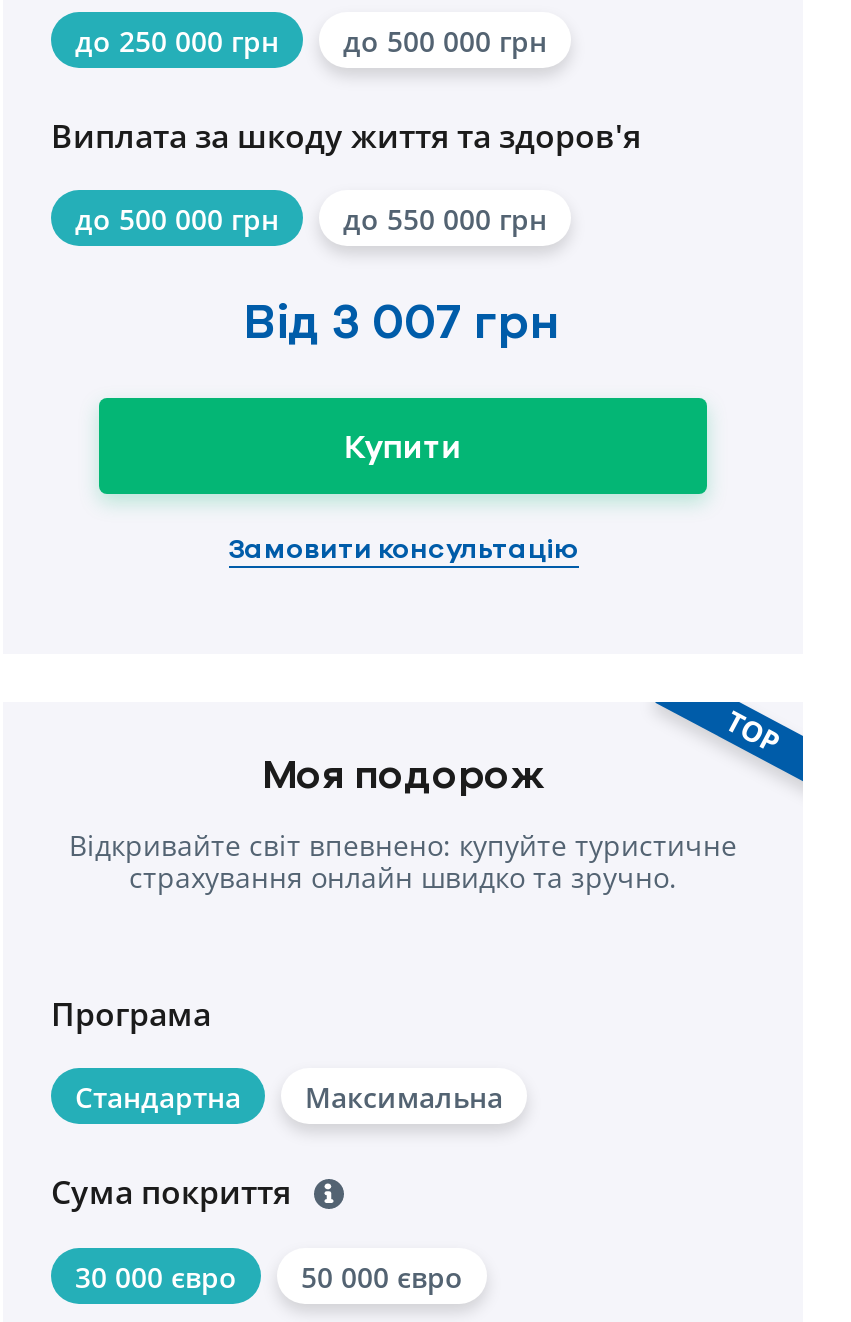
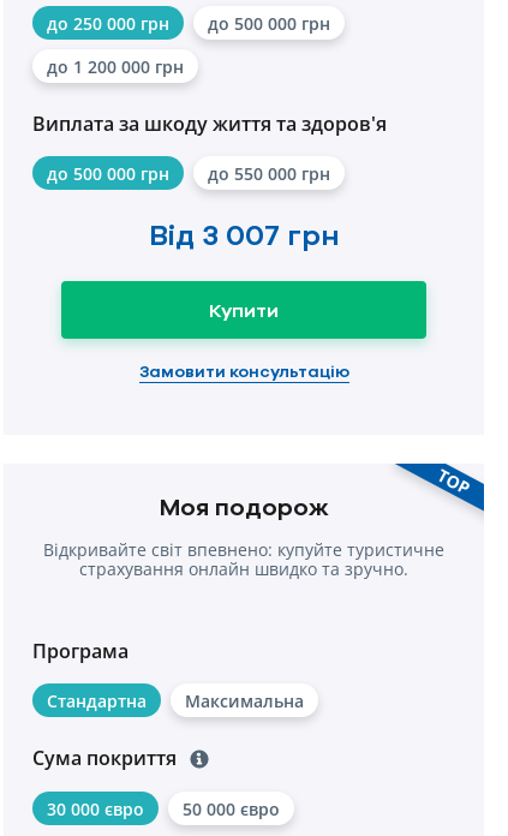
+ до 1 200 000 грн
